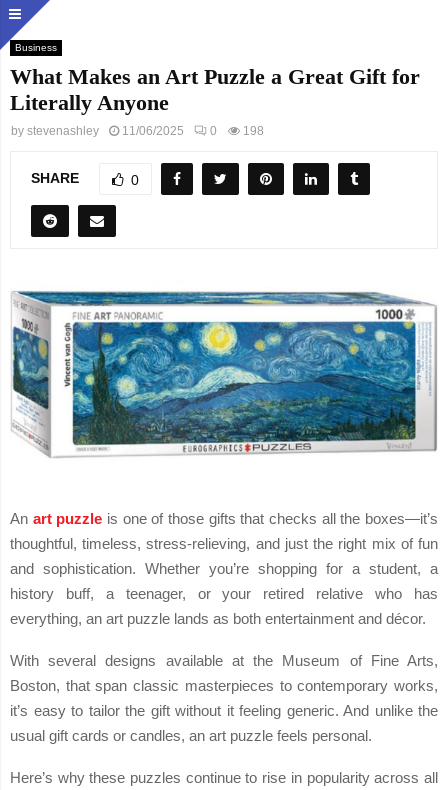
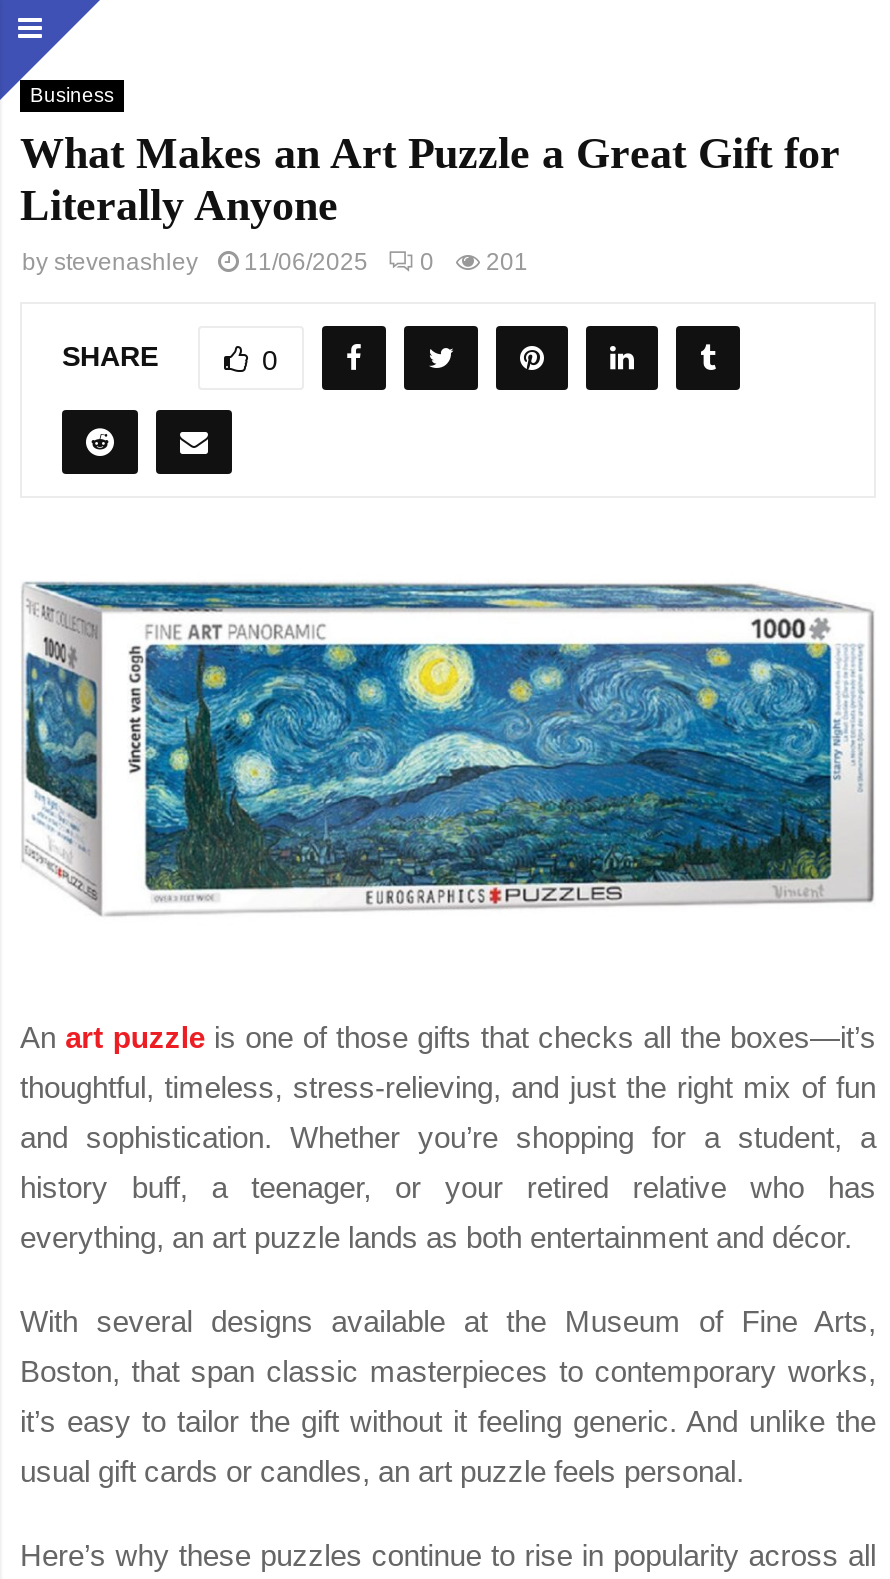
- by stevenashley 11/06/2025 0 198
+ by stevenashley 11/06/2025 0 201
